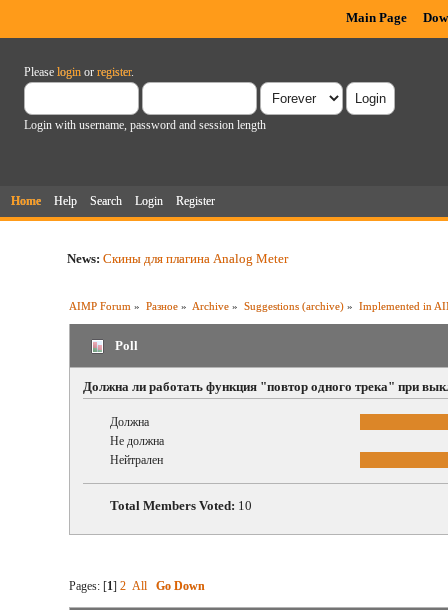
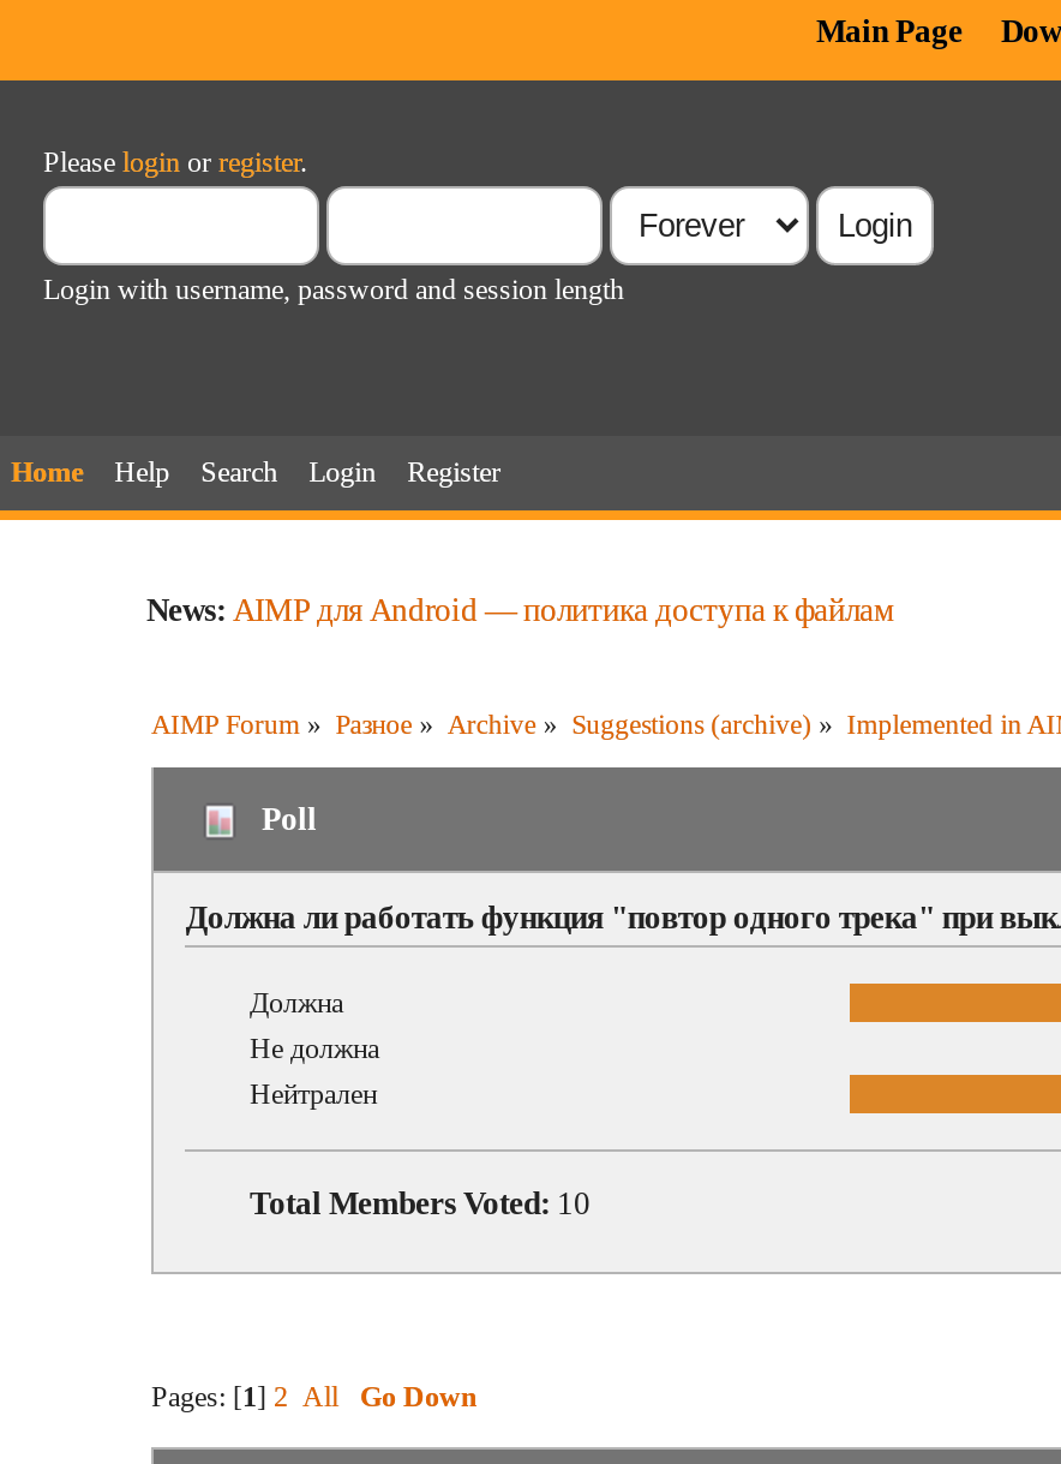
- News: Скины для плагина Analog Meter
+ News: AIMP для Android — политика доступа к файлам
